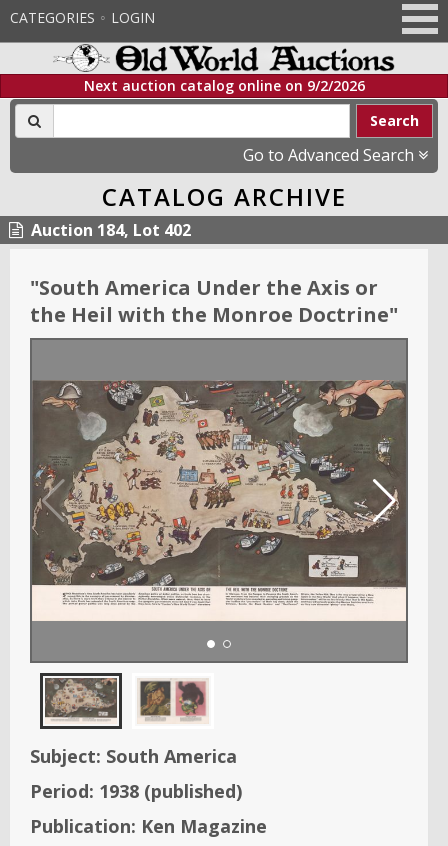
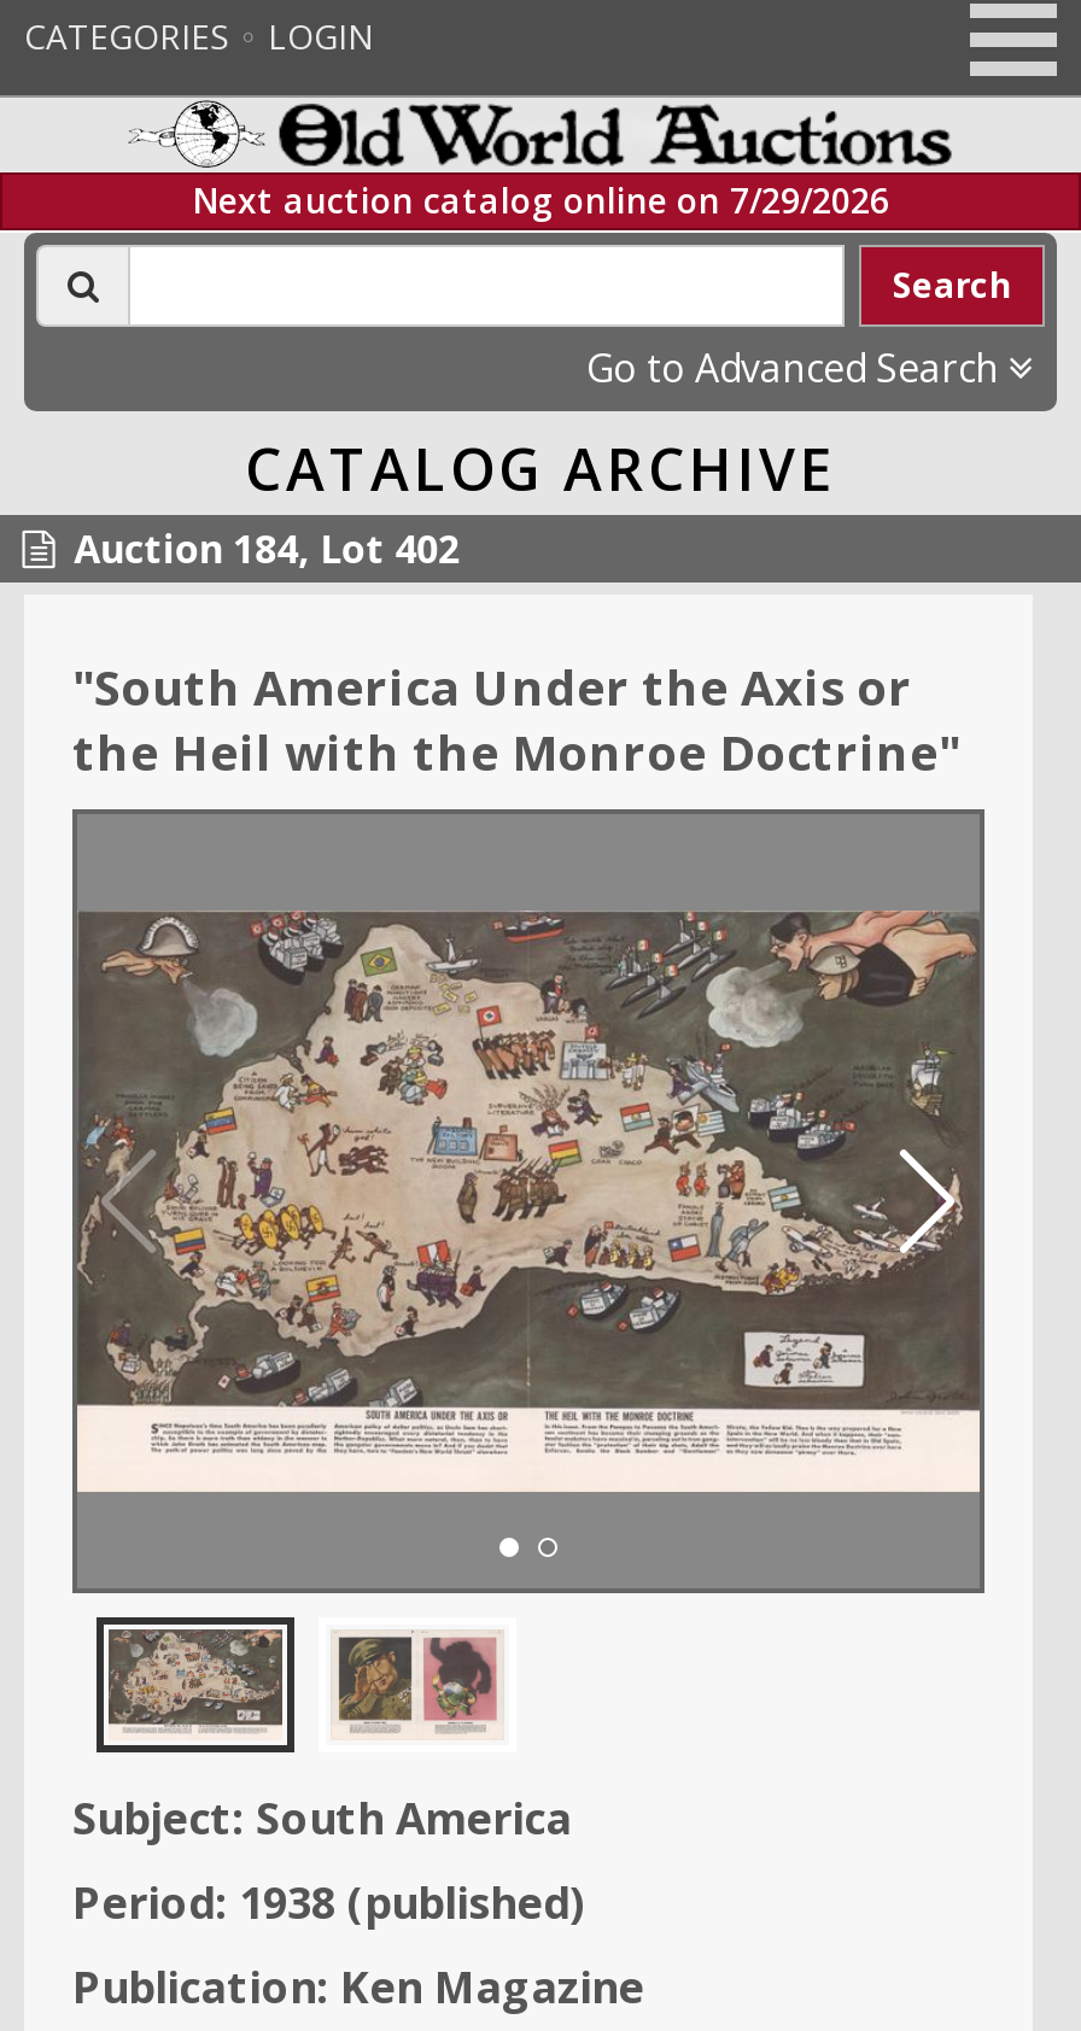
- Next auction catalog online on 9/2/2026
+ Next auction catalog online on 7/29/2026
